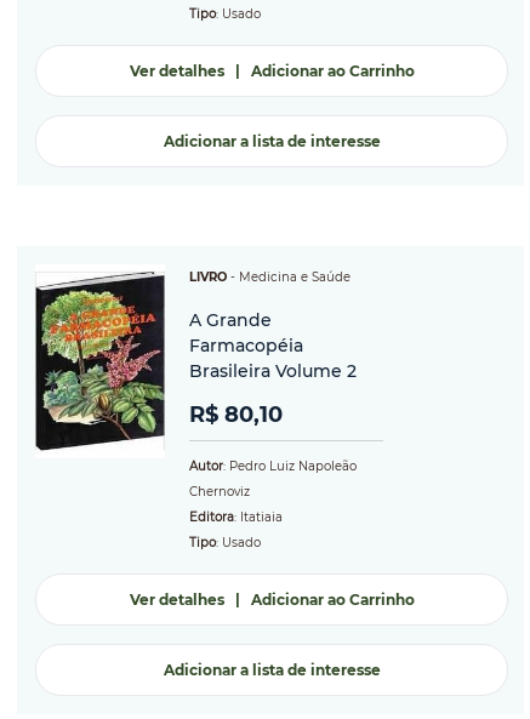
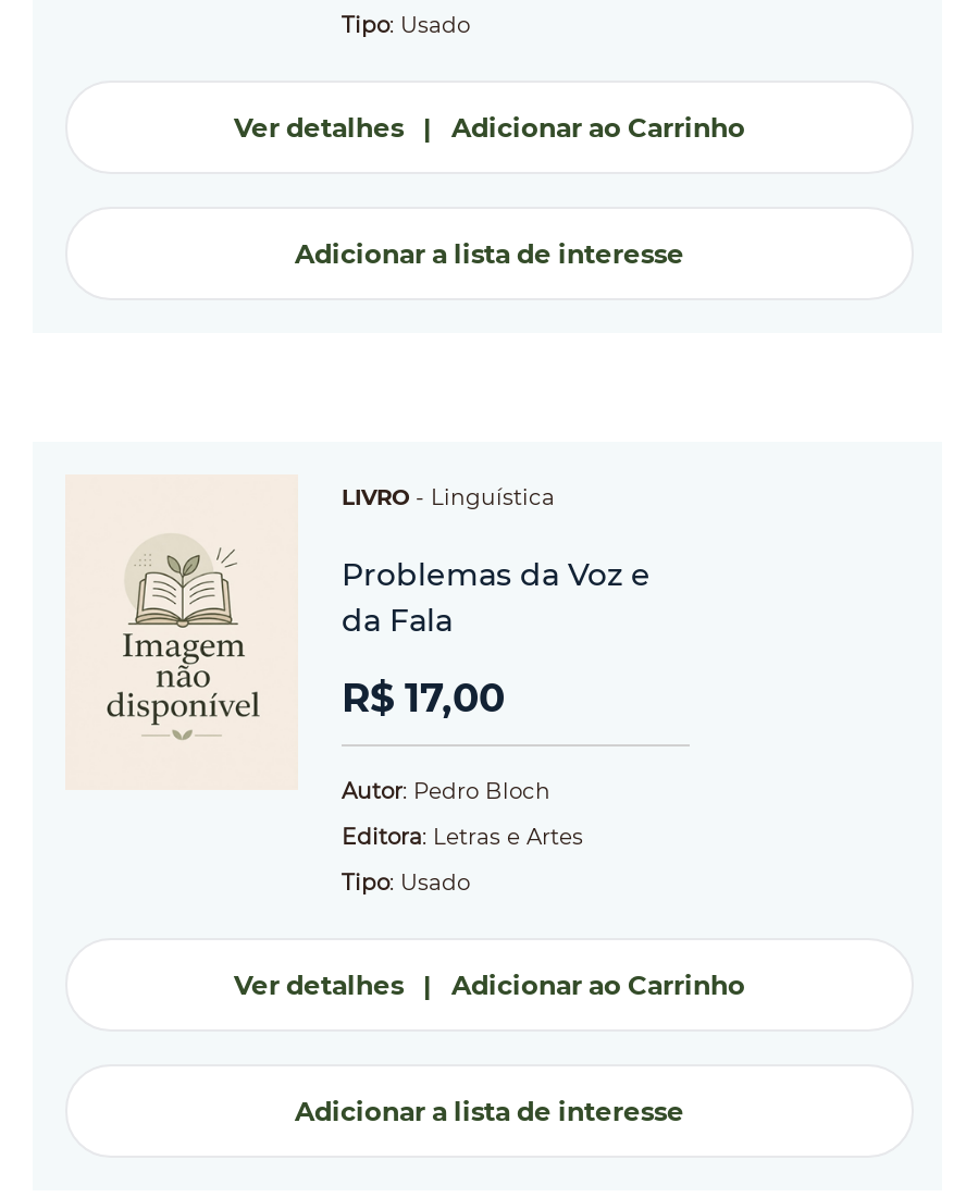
- [image]
- LIVRO - Medicina e Saúde
- A Grande
- Farmacopéia
- Brasileira Volume 2
- R$ 80,10
- Autor: Pedro Luiz Napoleão
- Chernoviz
- Editora: Itatiaia
+ [image]
+ LIVRO - Linguística
+ Problemas da Voz e
+ da Fala
+ R$ 17,00
+ Autor: Pedro Bloch
+ Editora: Letras e Artes
